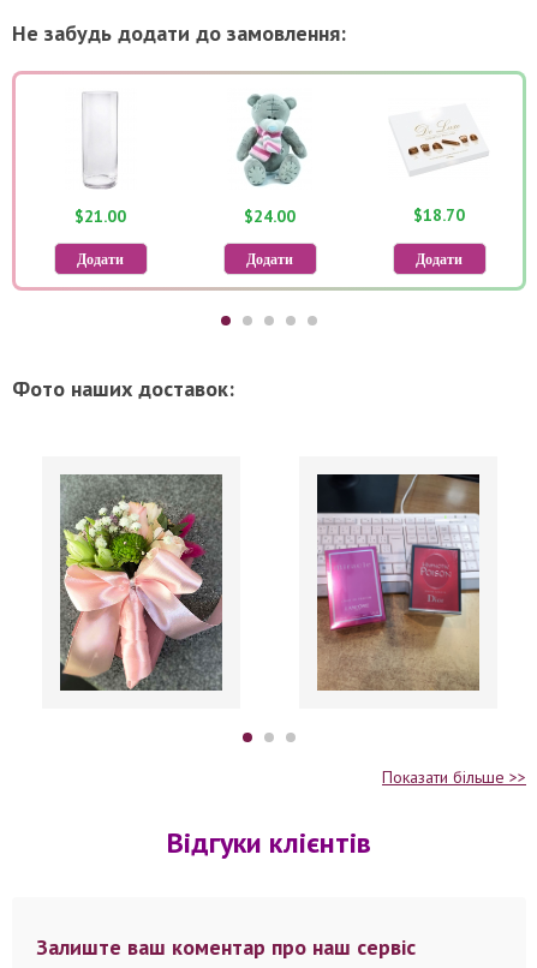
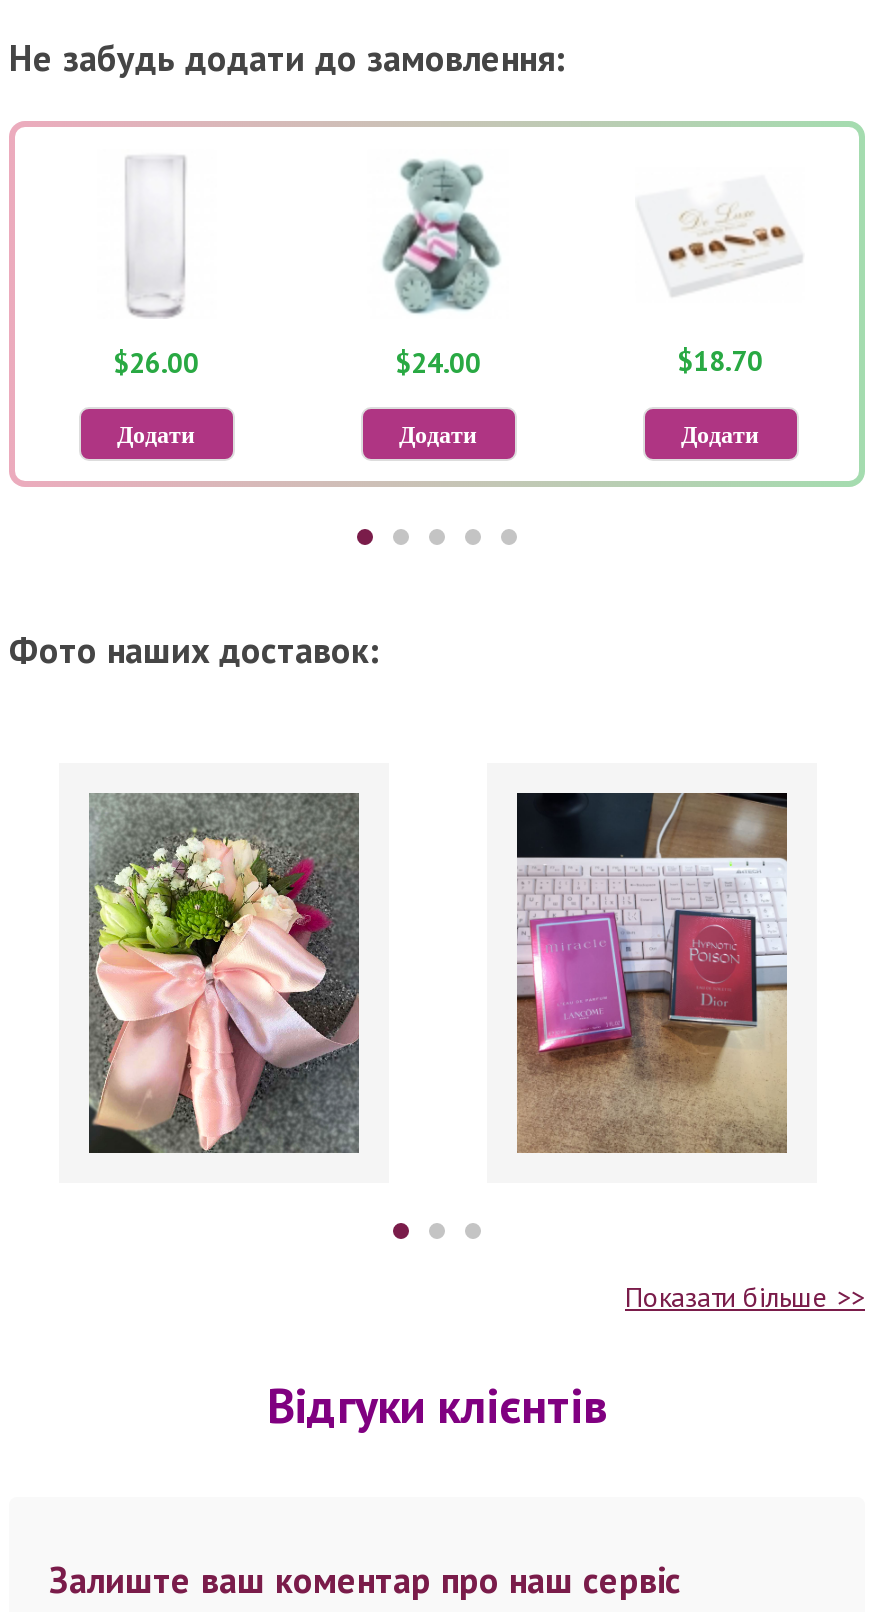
- $21.00
+ $26.00
